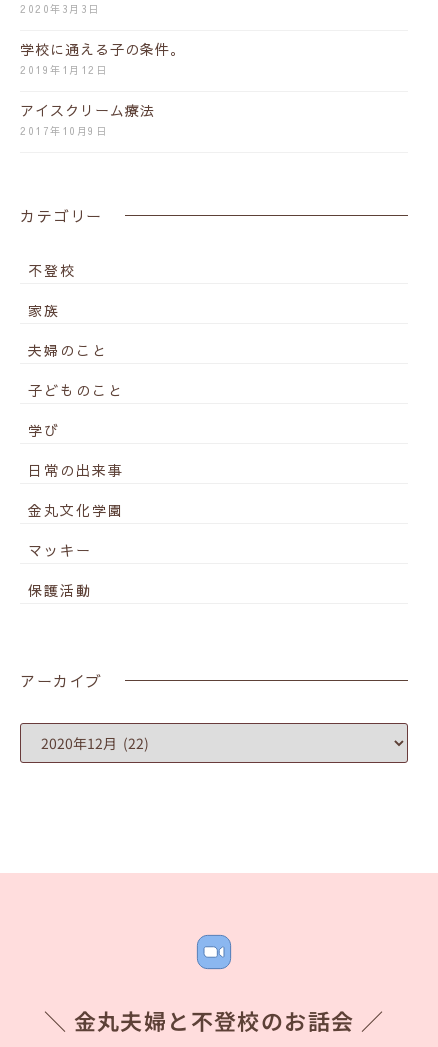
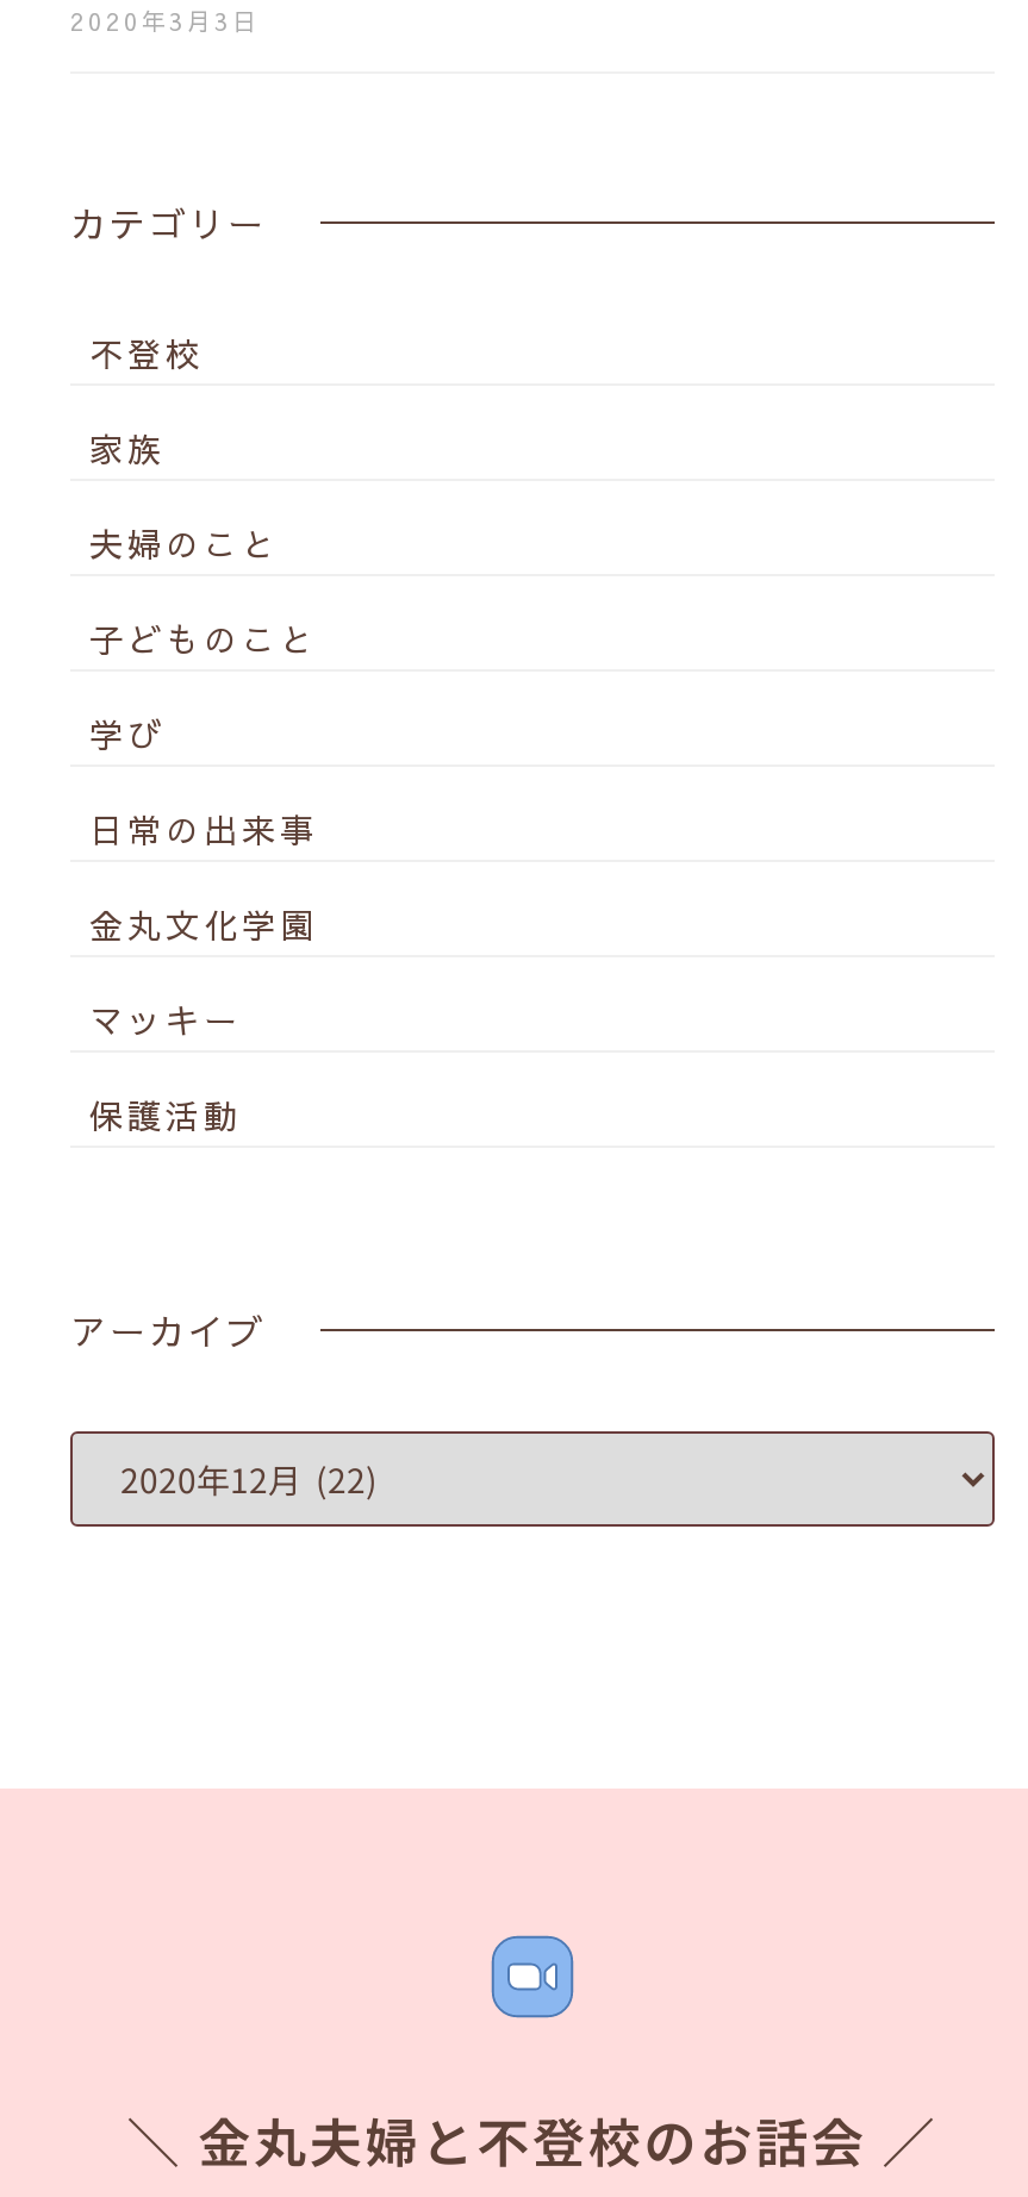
- 学校に通える子の条件。
- 2019年1月12日
- アイスクリーム療法
- 2017年10月9日
